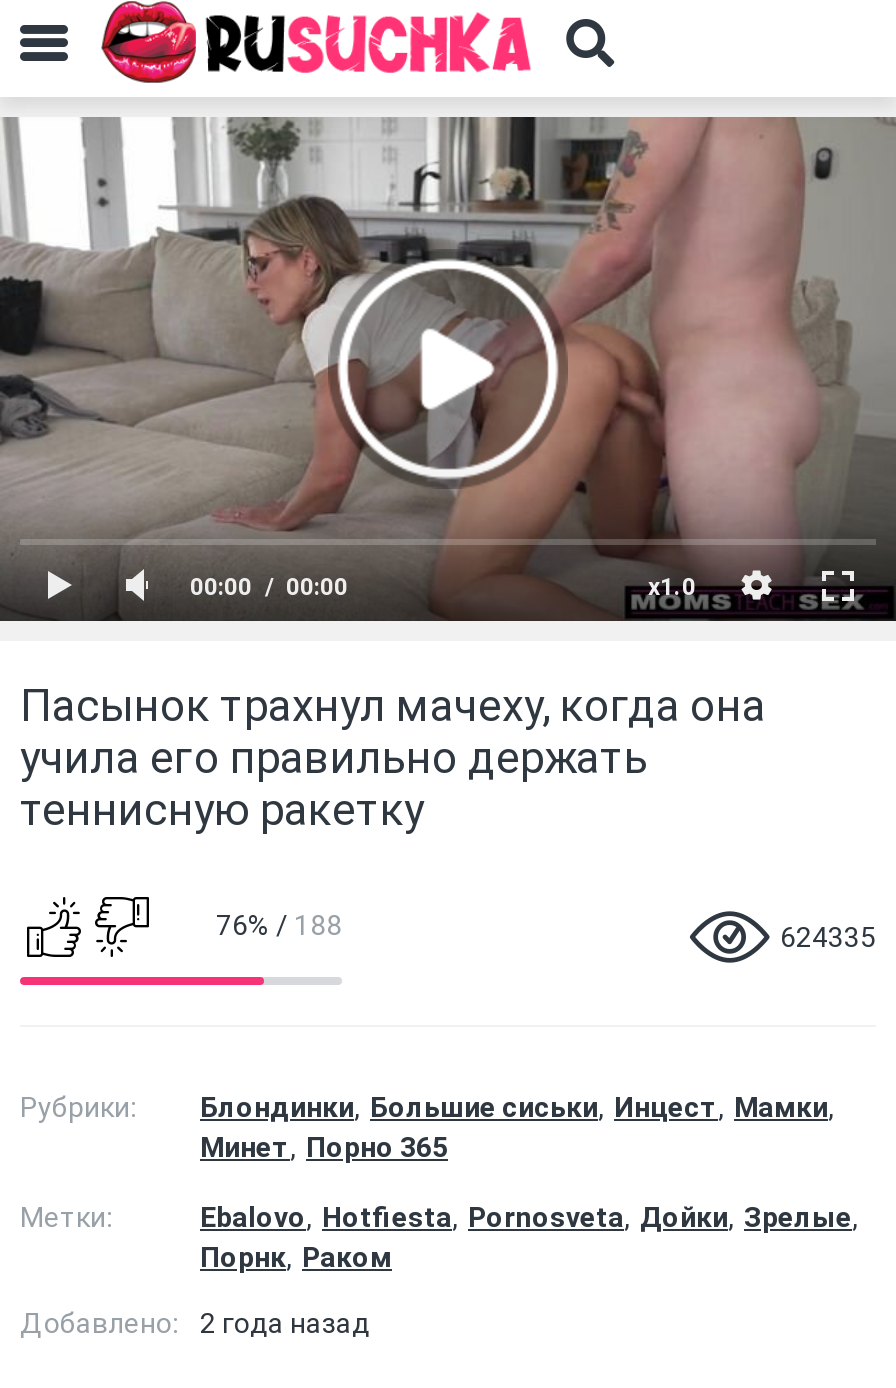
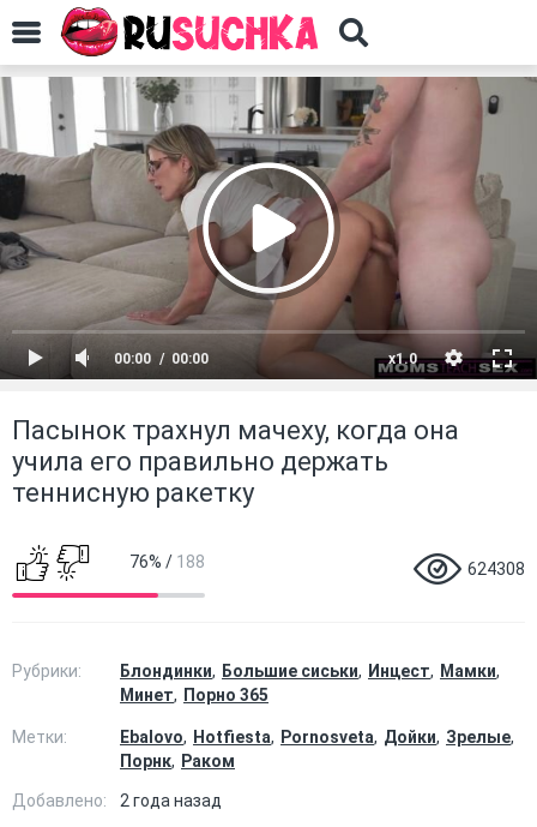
- 624335
+ 624308
